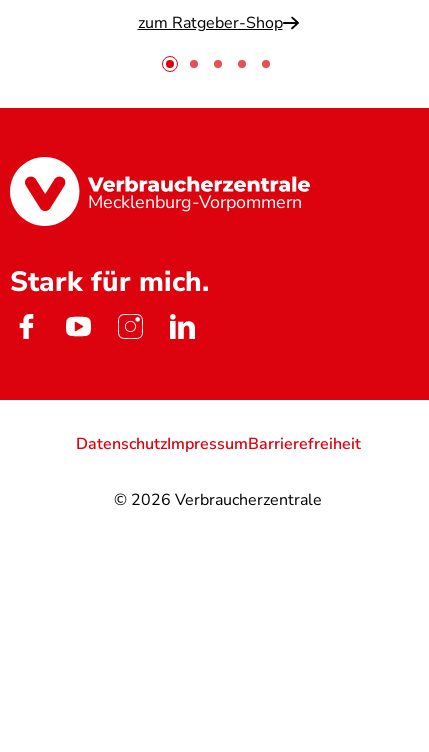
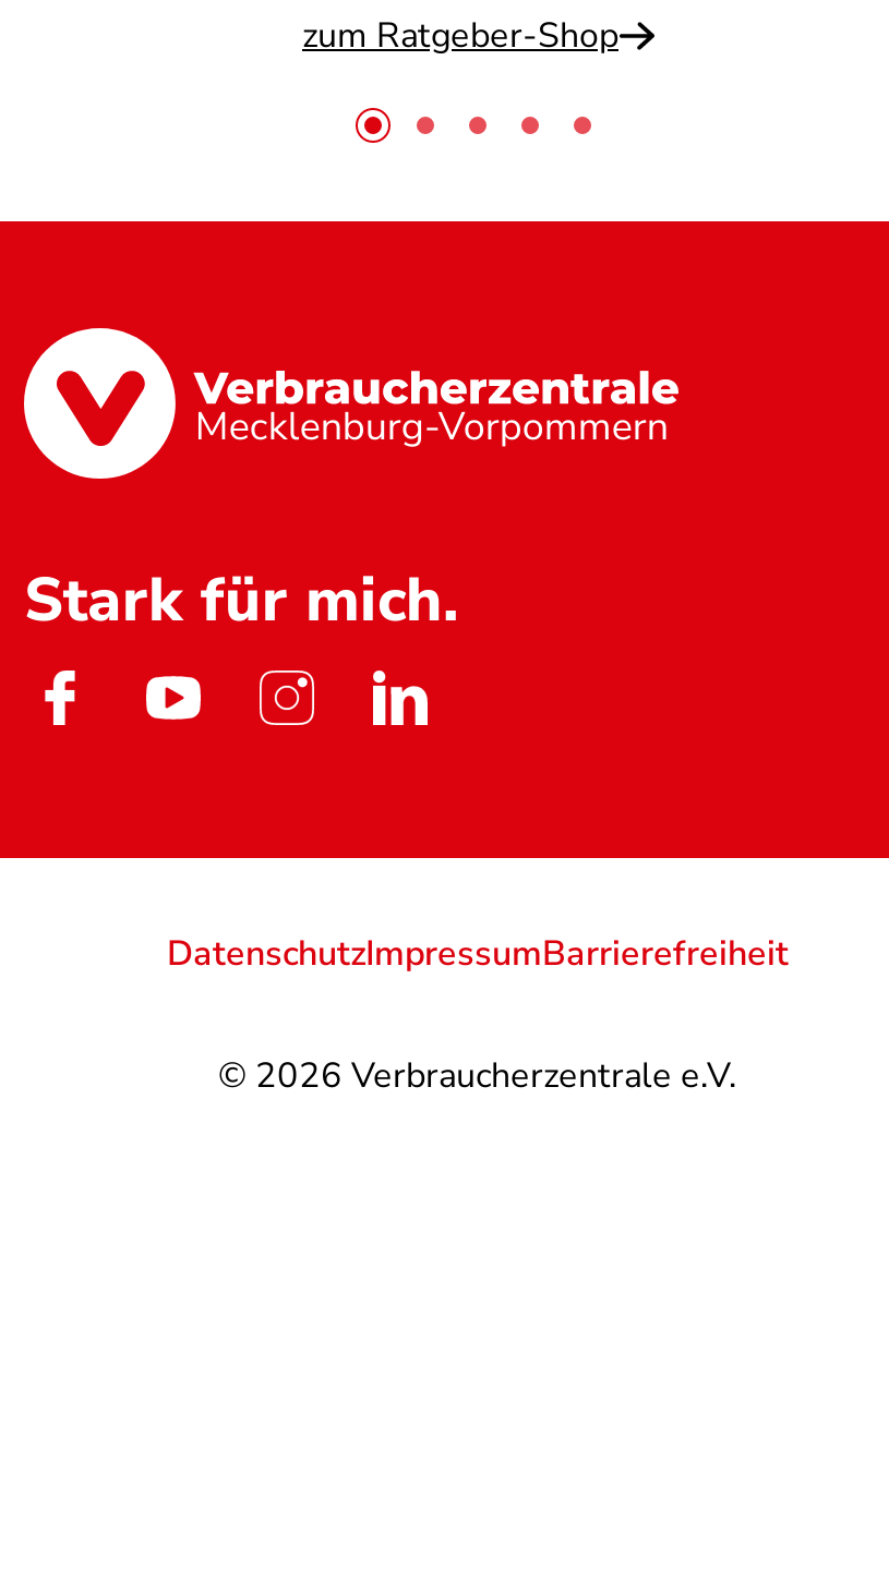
- © 2026 Verbraucherzentrale
+ © 2026 Verbraucherzentrale e.V.
